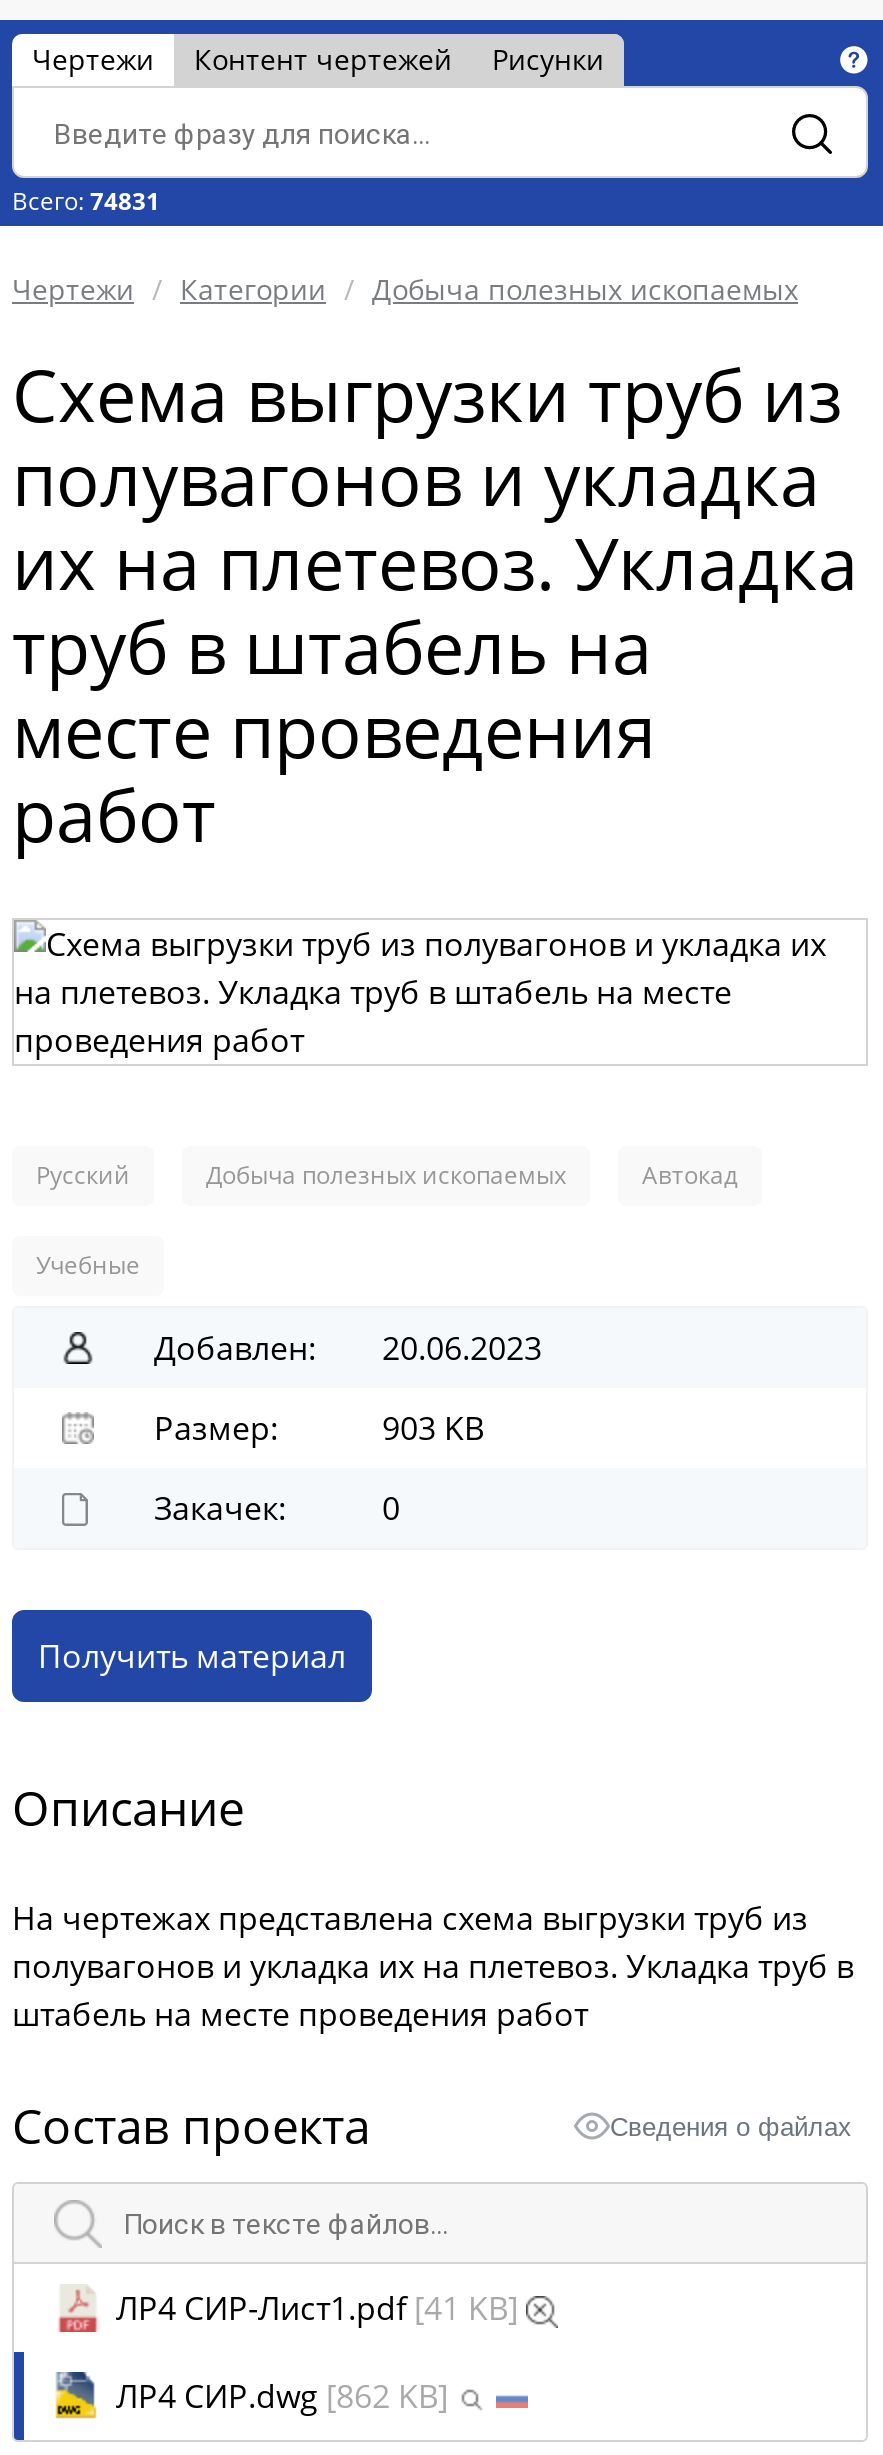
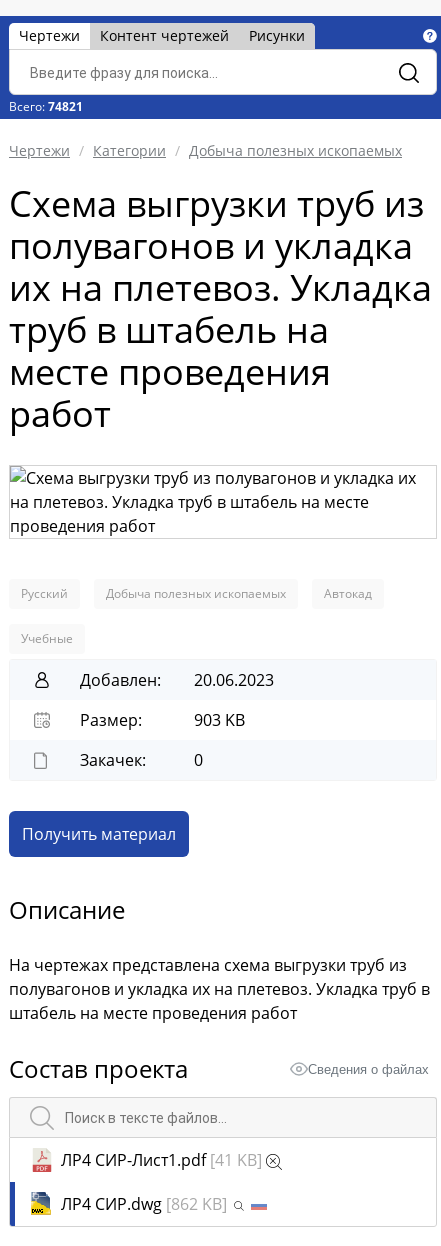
- Всего: 74831
+ Всего: 74821
